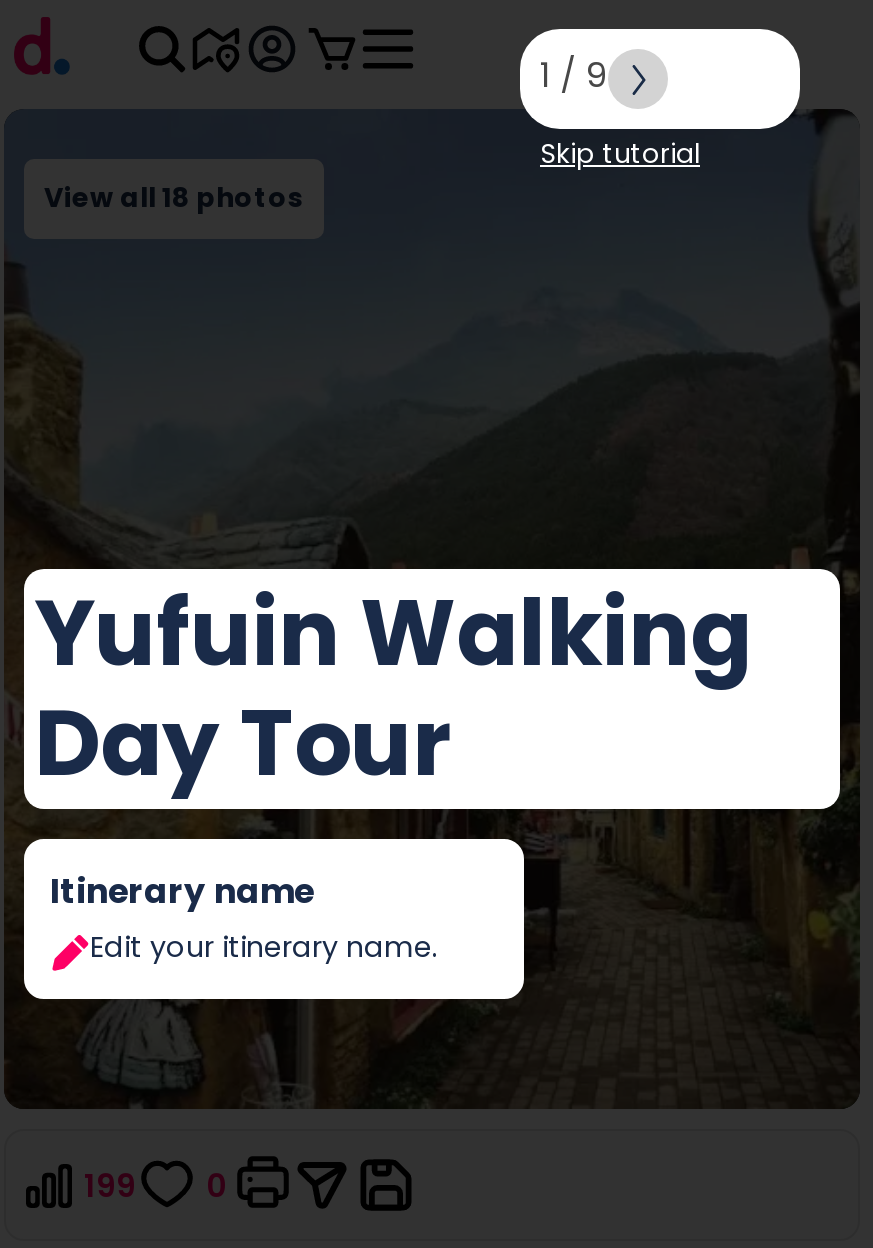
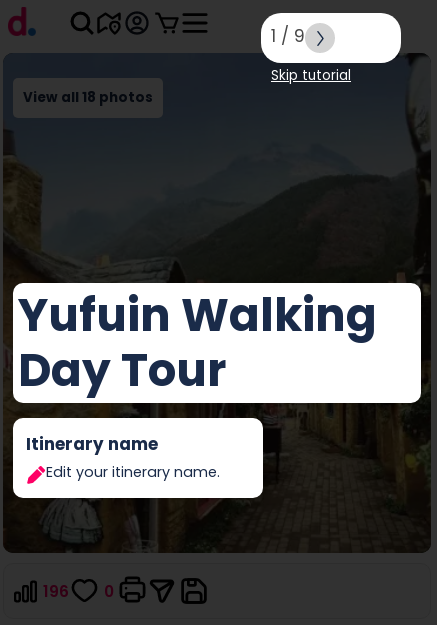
- 199
+ 196
